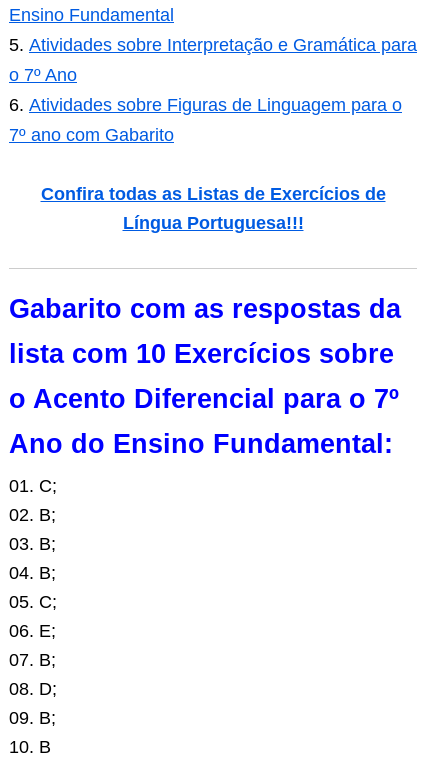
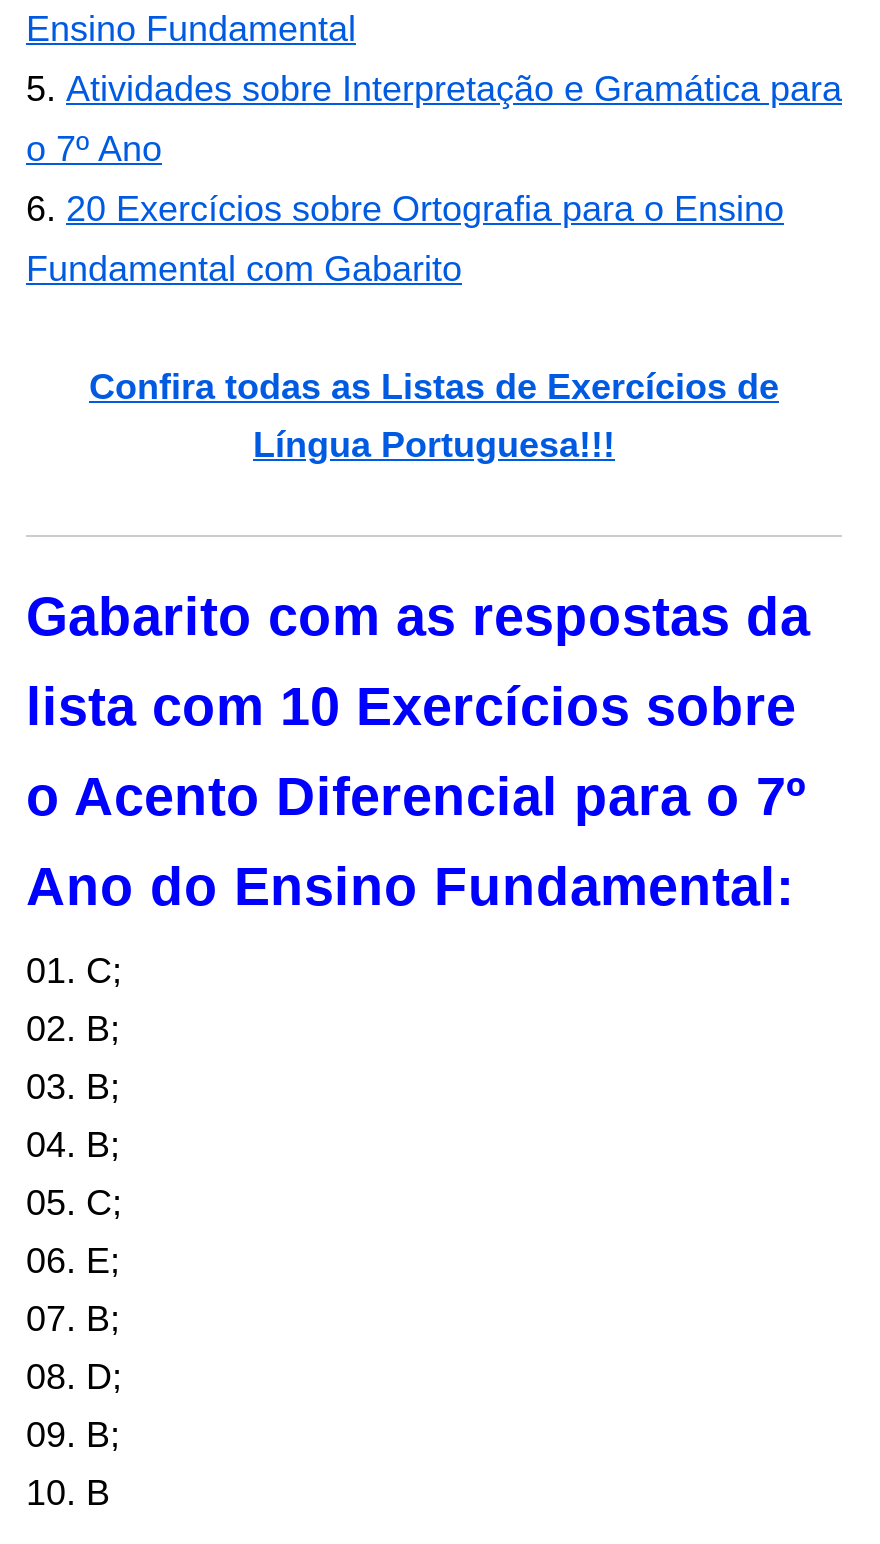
- Atividades sobre Figuras de Linguagem para o
+ 20 Exercícios sobre Ortografia para o Ensino

- 7º ano com Gabarito
+ Fundamental com Gabarito
